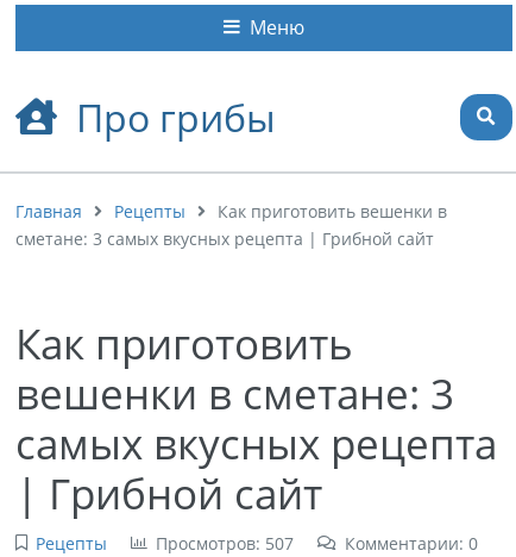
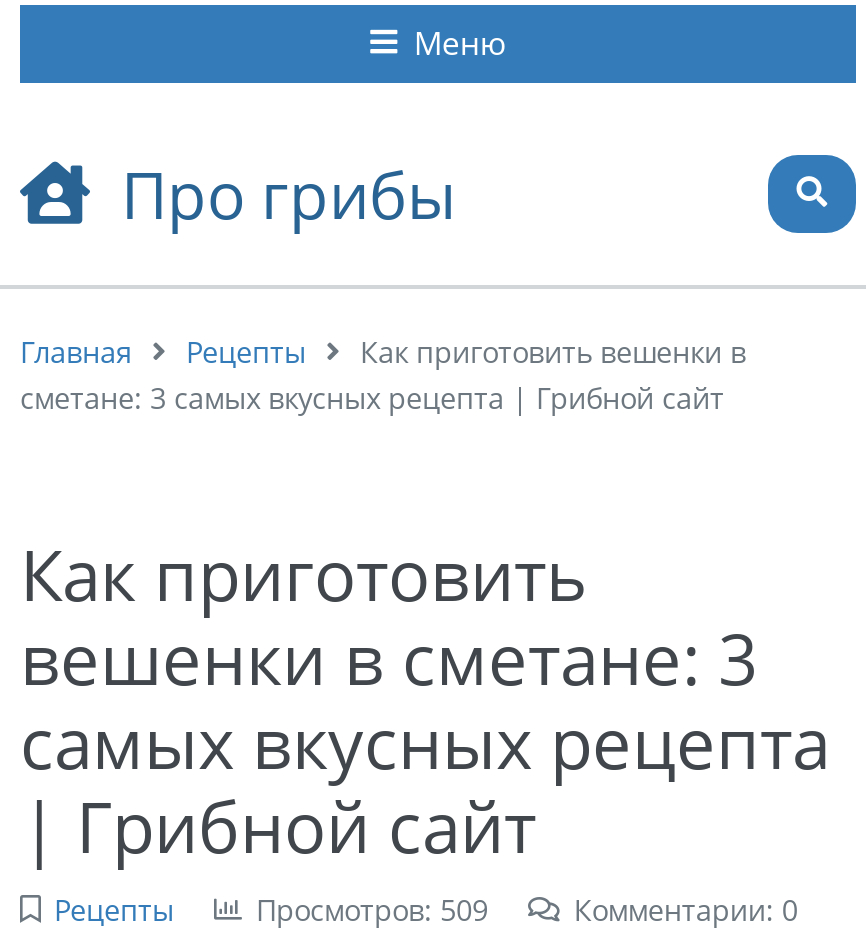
- Просмотров: 507
+ Просмотров: 509
